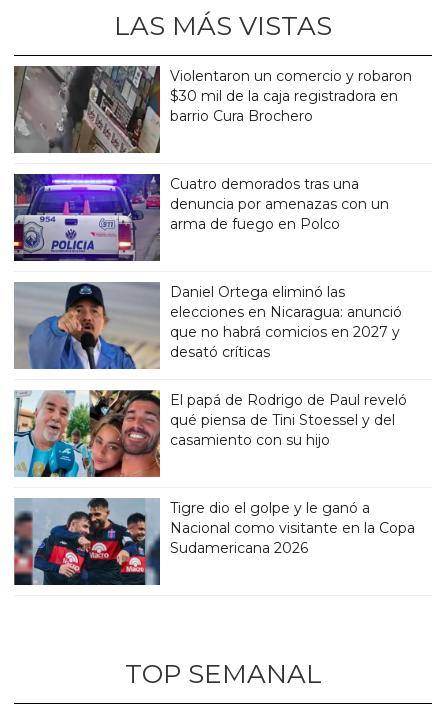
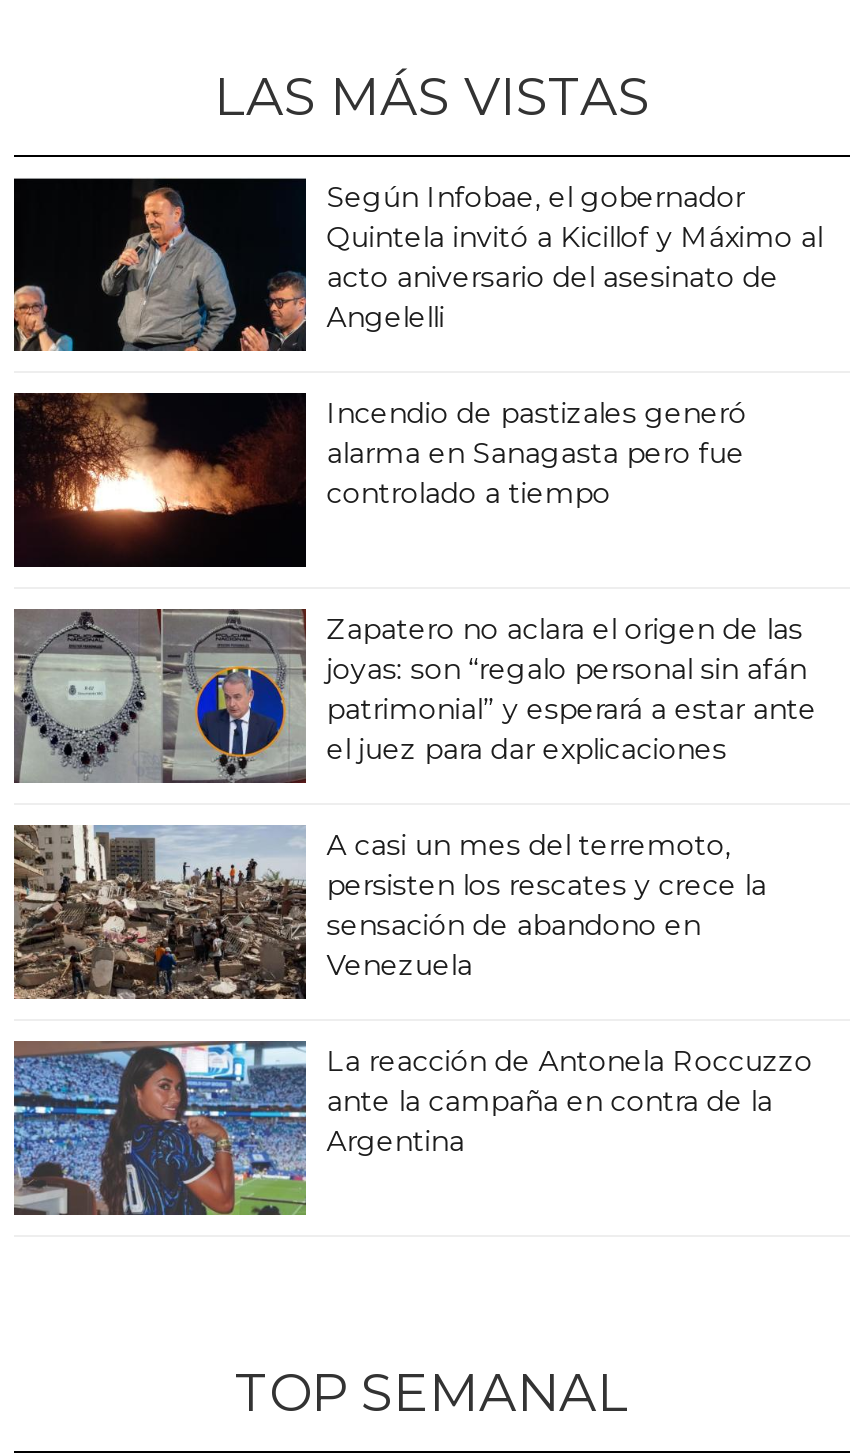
- [image]
- Violentaron un comercio y robaron
- $30 mil de la caja registradora en
- barrio Cura Brochero
+ [image]
+ Según Infobae, el gobernador
+ Quintela invitó a Kicillof y Máximo al
+ acto aniversario del asesinato de
+ Angelelli

- [image]
- Cuatro demorados tras una
- denuncia por amenazas con un
- arma de fuego en Polco
+ [image]
+ Incendio de pastizales generó
+ alarma en Sanagasta pero fue
+ controlado a tiempo

- [image]
- Daniel Ortega eliminó las
- elecciones en Nicaragua: anunció
- que no habrá comicios en 2027 y
- desató críticas
+ [image]
+ Zapatero no aclara el origen de las
+ joyas: son “regalo personal sin afán
+ patrimonial” y esperará a estar ante
+ el juez para dar explicaciones

- [image]
- El papá de Rodrigo de Paul reveló
- qué piensa de Tini Stoessel y del
- casamiento con su hijo
+ [image]
+ A casi un mes del terremoto,
+ persisten los rescates y crece la
+ sensación de abandono en
+ Venezuela

- [image]
- Tigre dio el golpe y le ganó a
- Nacional como visitante en la Copa
- Sudamericana 2026
+ [image]
+ La reacción de Antonela Roccuzzo
+ ante la campaña en contra de la
+ Argentina
